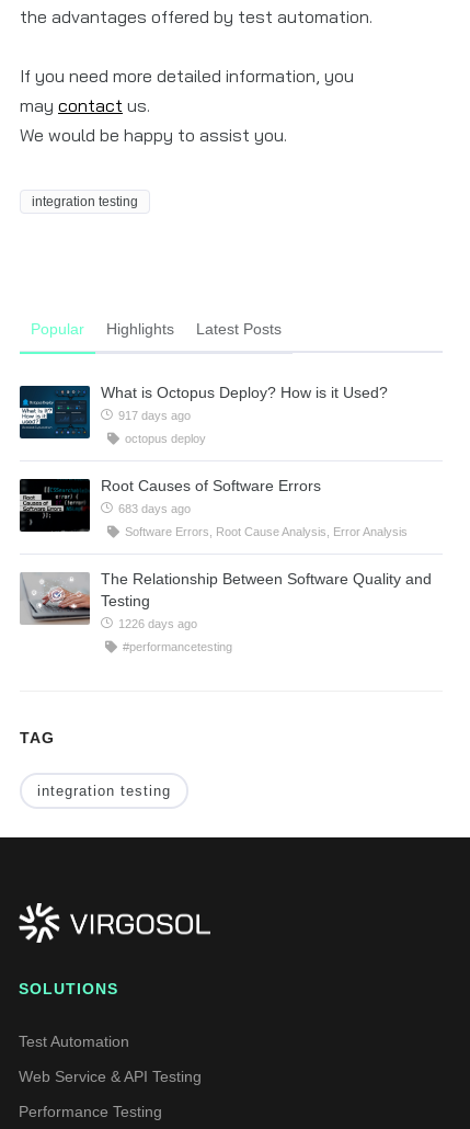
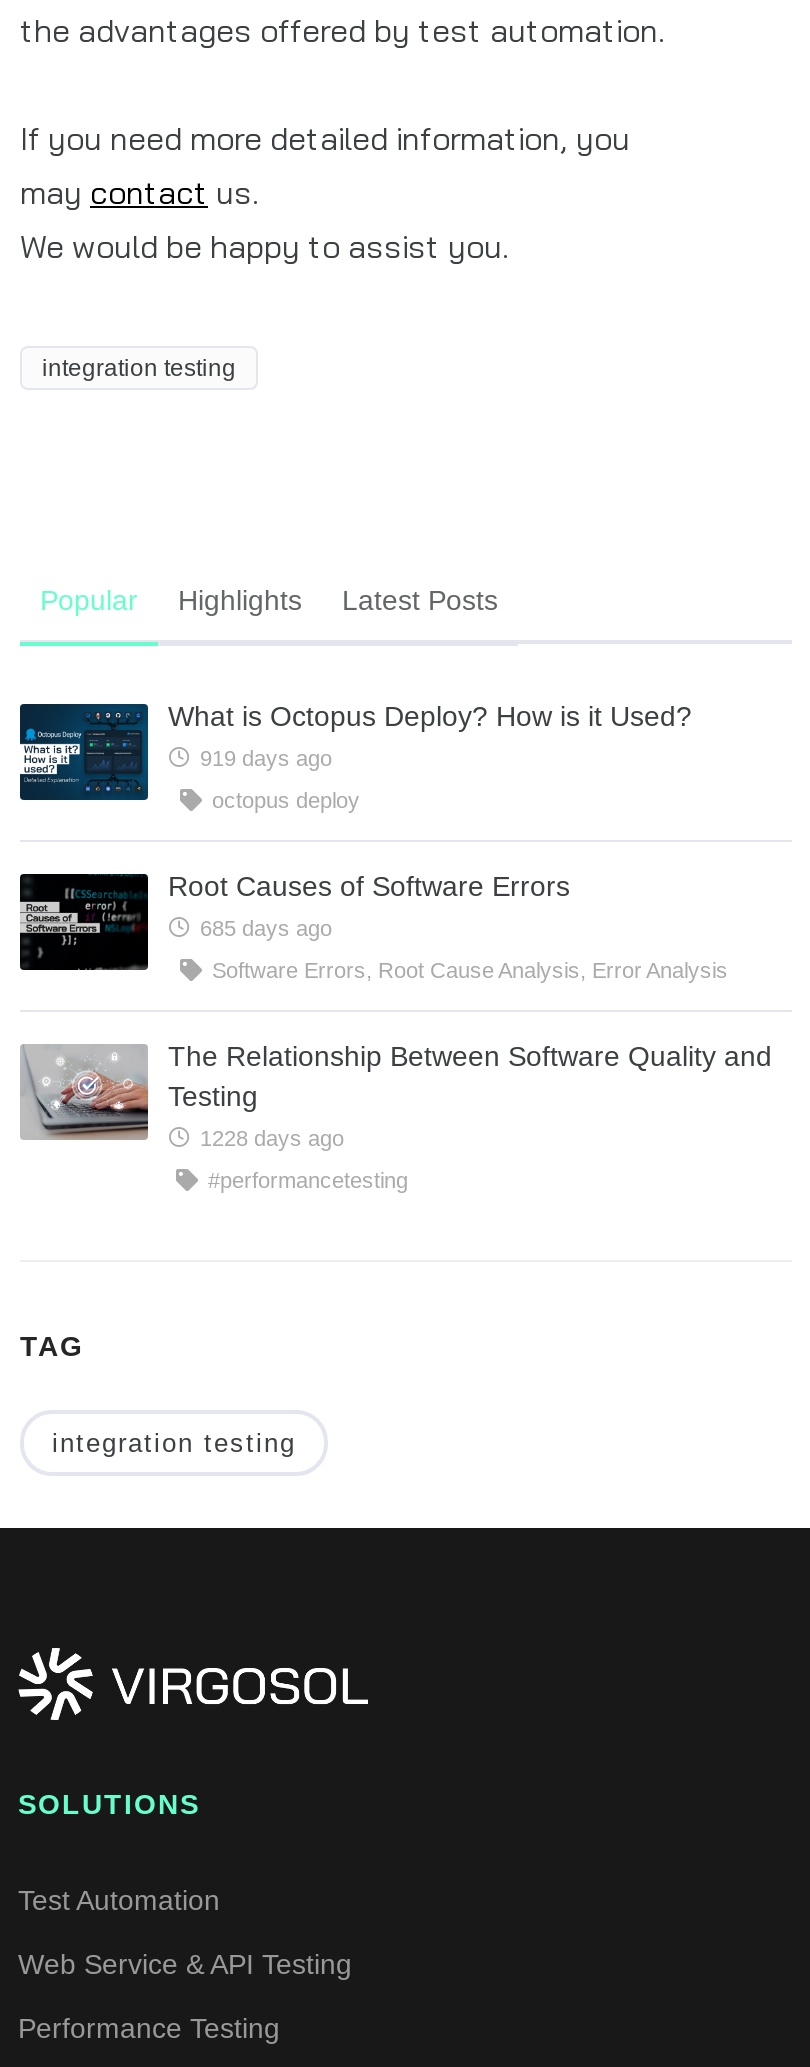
- 917 days ago
+ 919 days ago

- 683 days ago
+ 685 days ago

- 1226 days ago
+ 1228 days ago
